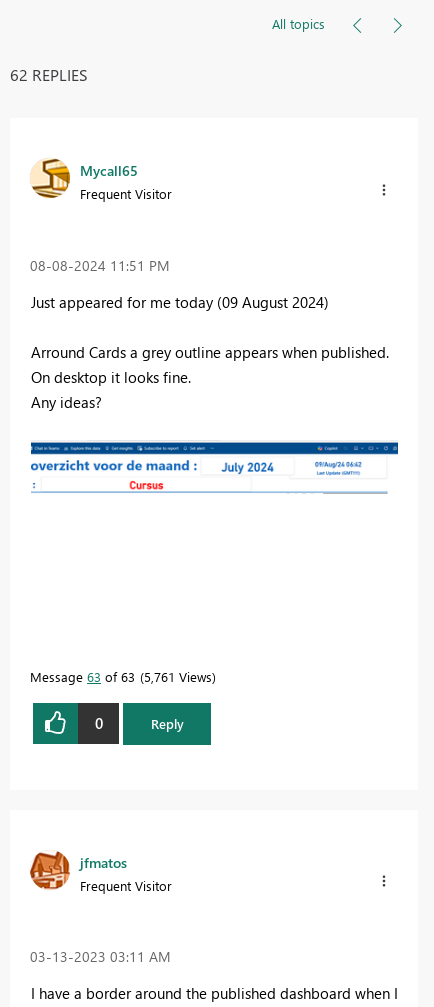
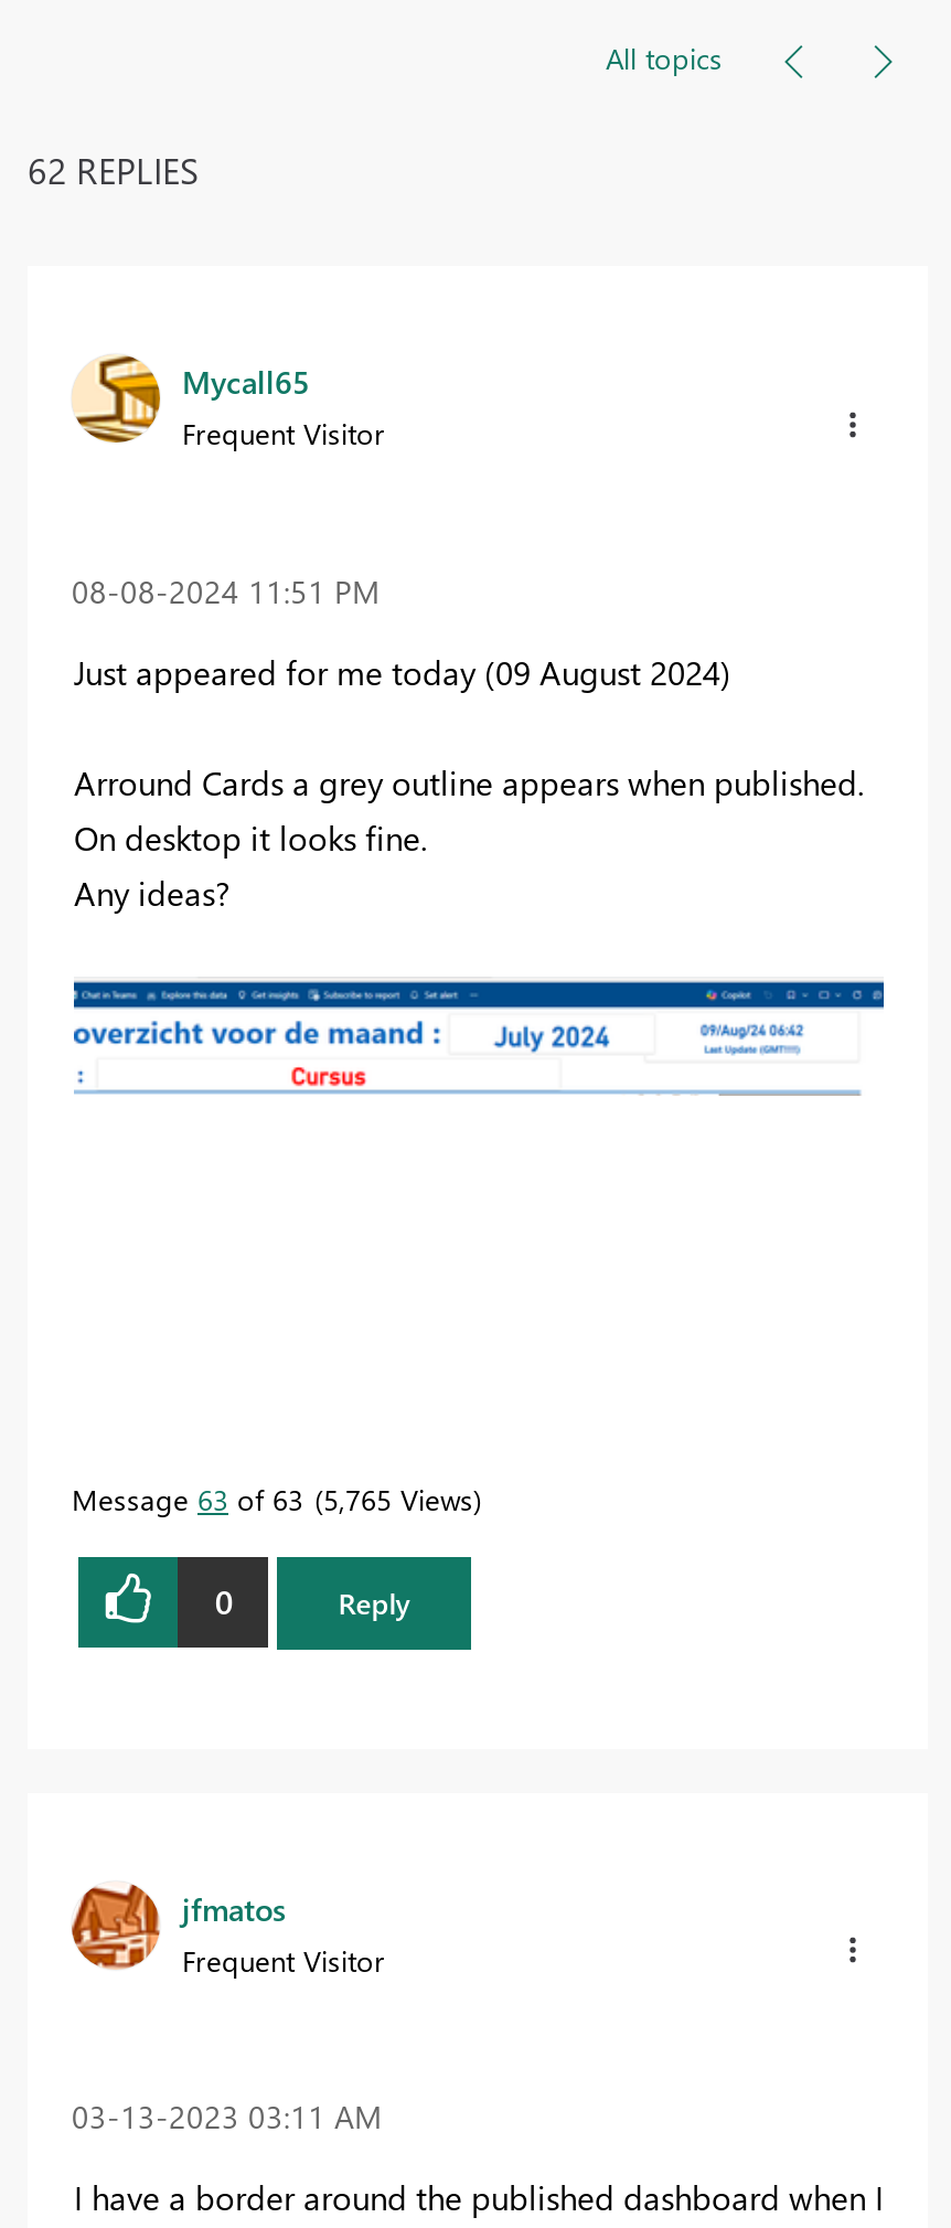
- Message 63 of 63 5,761 Views
+ Message 63 of 63 5,765 Views
